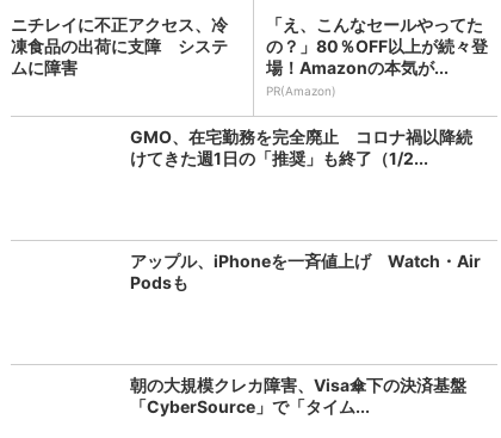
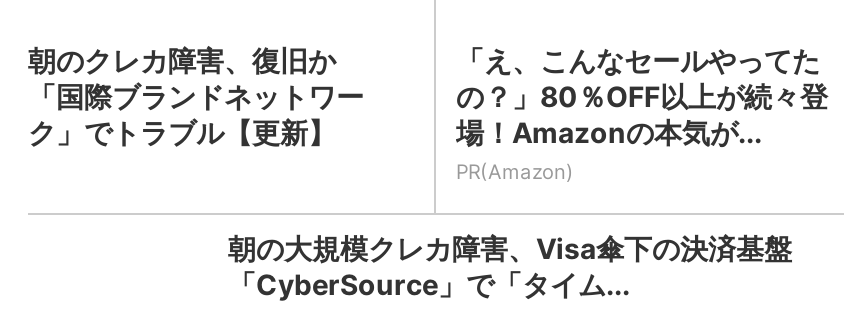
- ニチレイに不正アクセス、冷
- 凍食品の出荷に支障 システ
- ムに障害
+ 朝のクレカ障害、復旧か
+ 「国際ブランドネットワー
+ ク」でトラブル【更新】

- GMO、在宅勤務を完全廃止 コロナ禍以降続
- けてきた週1日の「推奨」も終了（1/2...

- アップル、iPhoneを一斉値上げ Watch・Air
- Podsも
